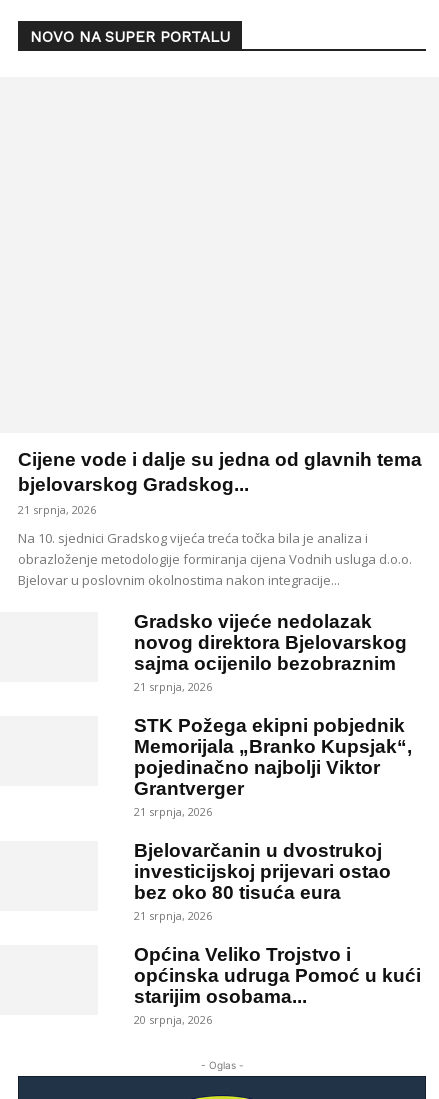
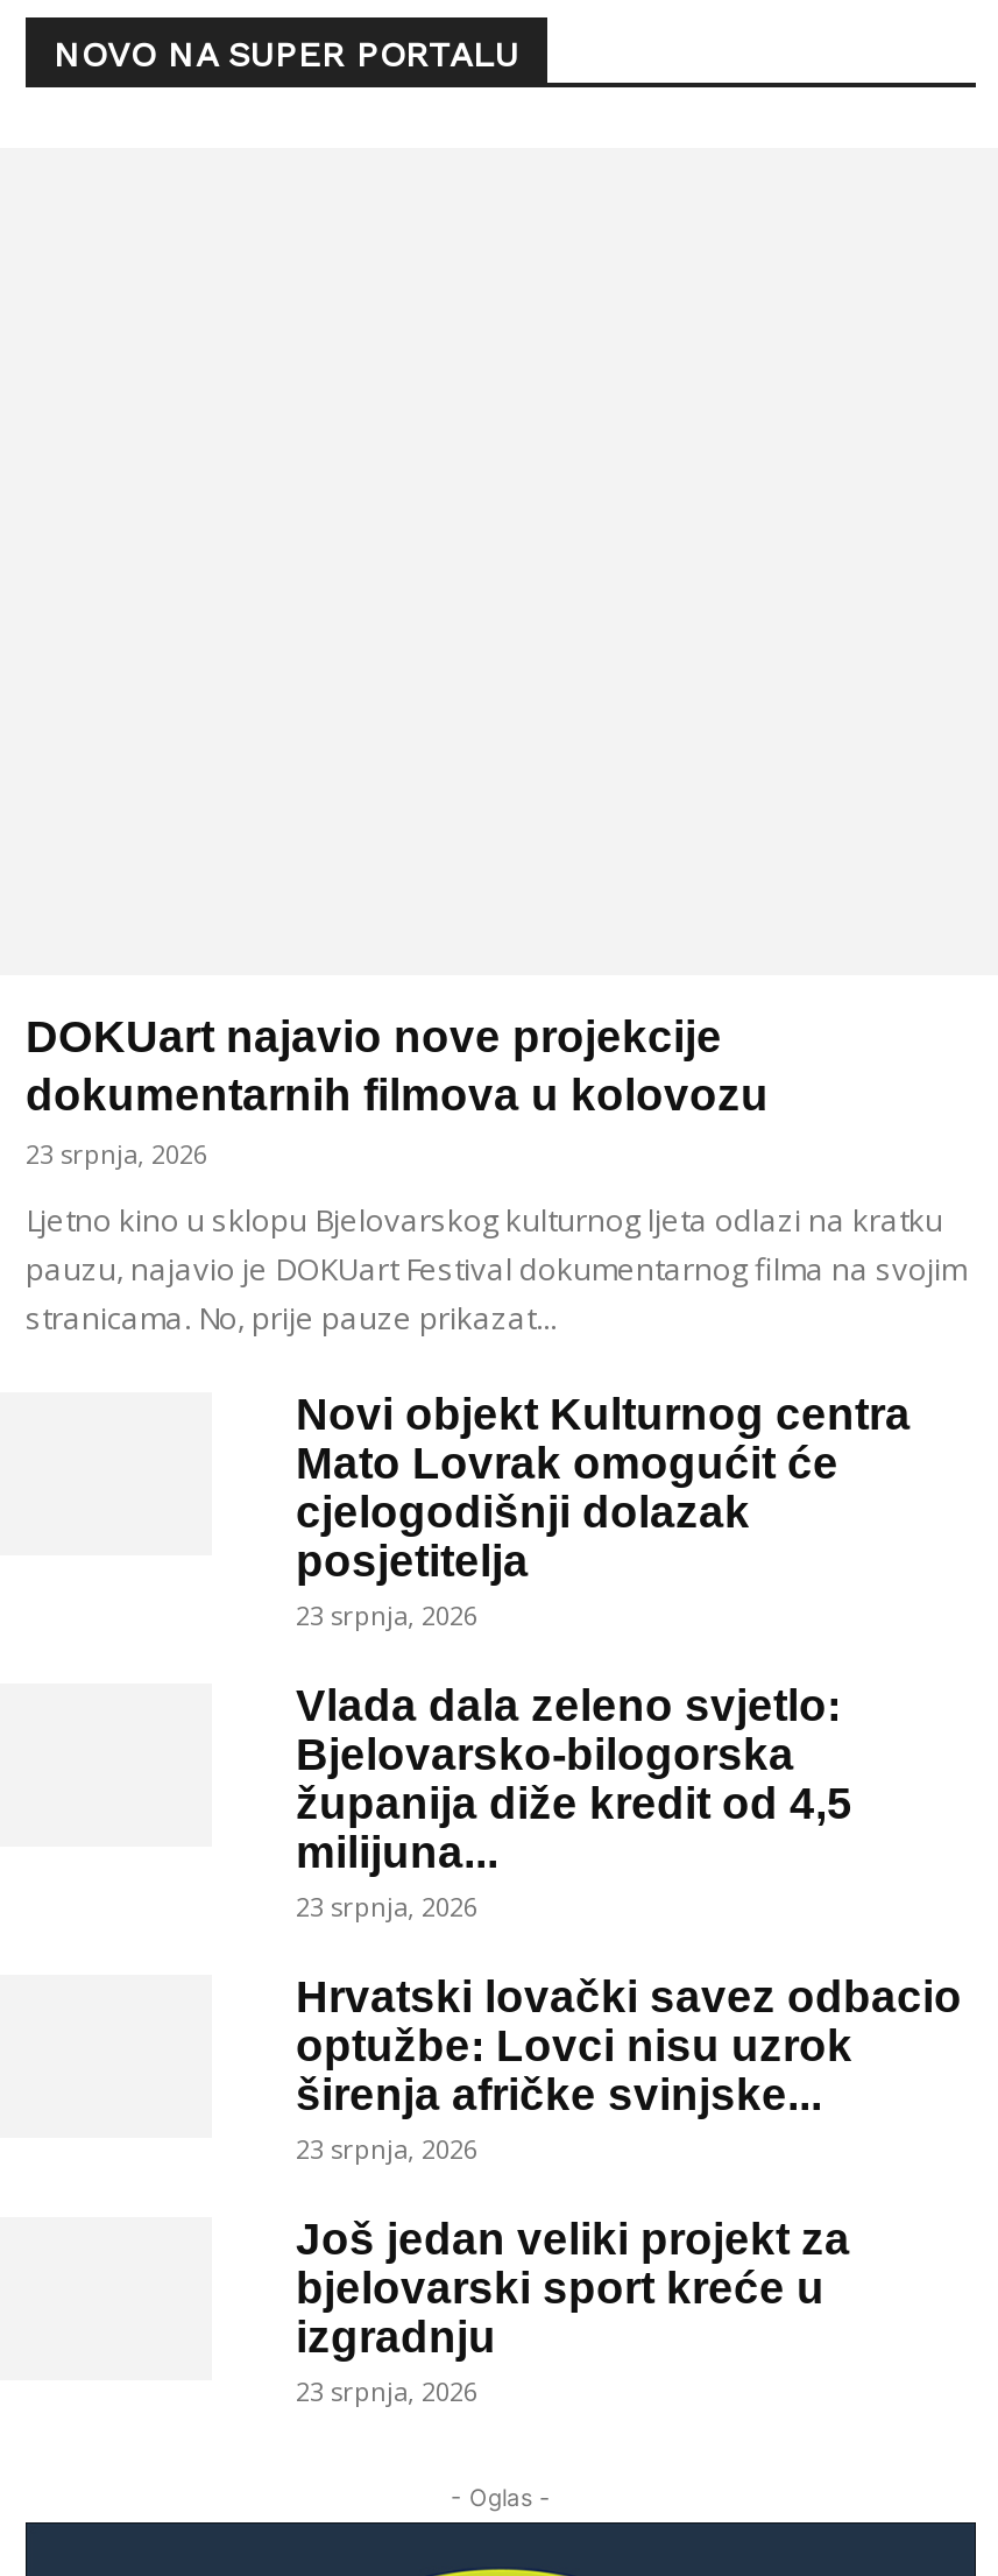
- Cijene vode i dalje su jedna od glavnih tema
- bjelovarskog Gradskog...
- 21 srpnja, 2026
+ DOKUart najavio nove projekcije
+ dokumentarnih filmova u kolovozu
+ 23 srpnja, 2026

- Na 10. sjednici Gradskog vijeća treća točka bila je analiza i
- obrazloženje metodologije formiranja cijena Vodnih usluga d.o.o.
- Bjelovar u poslovnim okolnostima nakon integracije...
+ Ljetno kino u sklopu Bjelovarskog kulturnog ljeta odlazi na kratku
+ pauzu, najavio je DOKUart Festival dokumentarnog filma na svojim
+ stranicama. No, prije pauze prikazat...

- Gradsko vijeće nedolazak
- novog direktora Bjelovarskog
- sajma ocijenilo bezobraznim
- 21 srpnja, 2026
+ Novi objekt Kulturnog centra
+ Mato Lovrak omogućit će
+ cjelogodišnji dolazak
+ posjetitelja
+ 23 srpnja, 2026

- STK Požega ekipni pobjednik
- Memorijala „Branko Kupsjak“,
- pojedinačno najbolji Viktor
- Grantverger
- 21 srpnja, 2026
+ Vlada dala zeleno svjetlo:
+ Bjelovarsko-bilogorska
+ županija diže kredit od 4,5
+ milijuna...
+ 23 srpnja, 2026

- Bjelovarčanin u dvostrukoj
- investicijskoj prijevari ostao
- bez oko 80 tisuća eura
- 21 srpnja, 2026
+ Hrvatski lovački savez odbacio
+ optužbe: Lovci nisu uzrok
+ širenja afričke svinjske...
+ 23 srpnja, 2026

- Općina Veliko Trojstvo i
- općinska udruga Pomoć u kući
- starijim osobama...
- 20 srpnja, 2026
+ Još jedan veliki projekt za
+ bjelovarski sport kreće u
+ izgradnju
+ 23 srpnja, 2026
